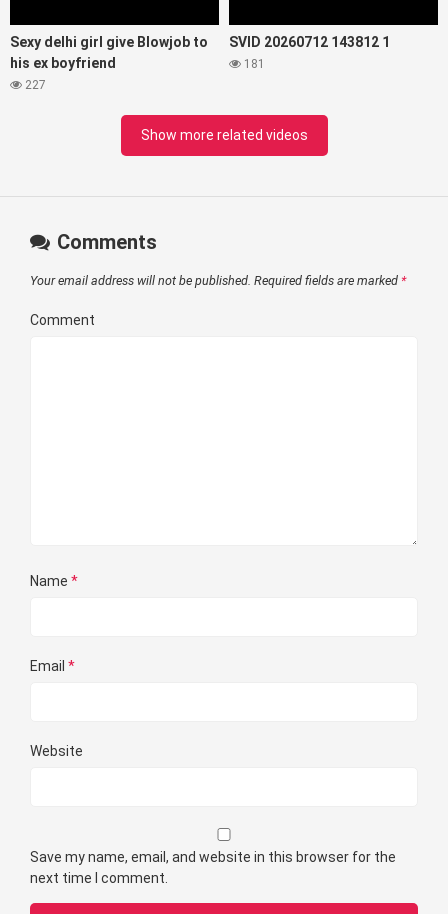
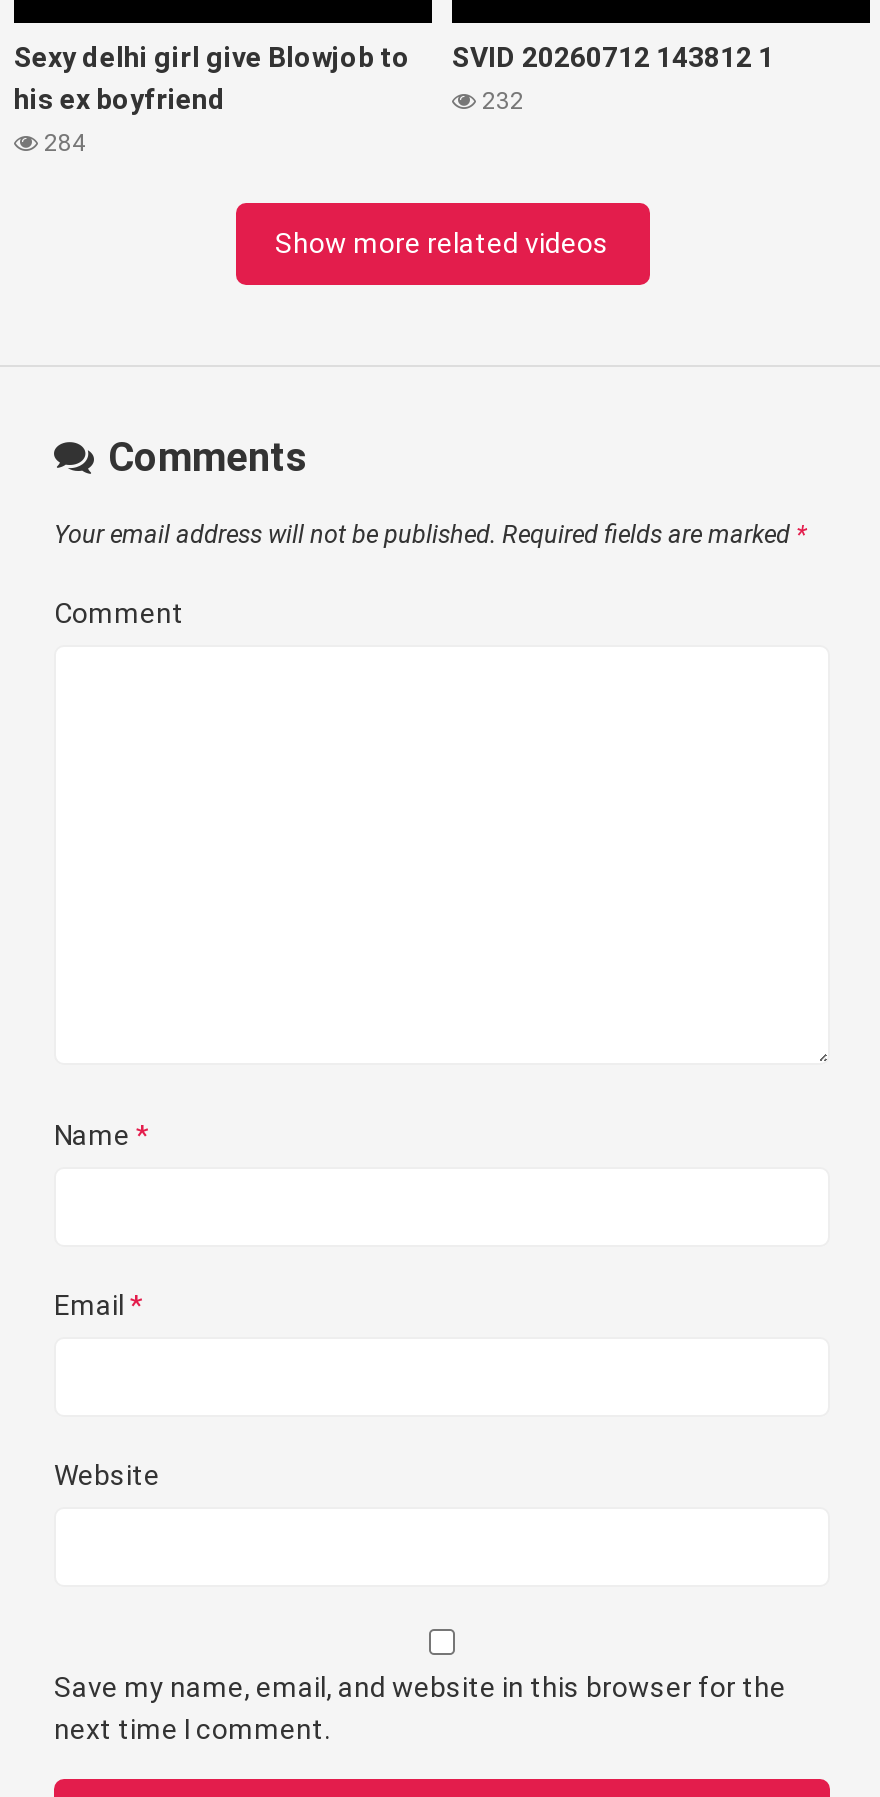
- 181
+ 232

- 227
+ 284
